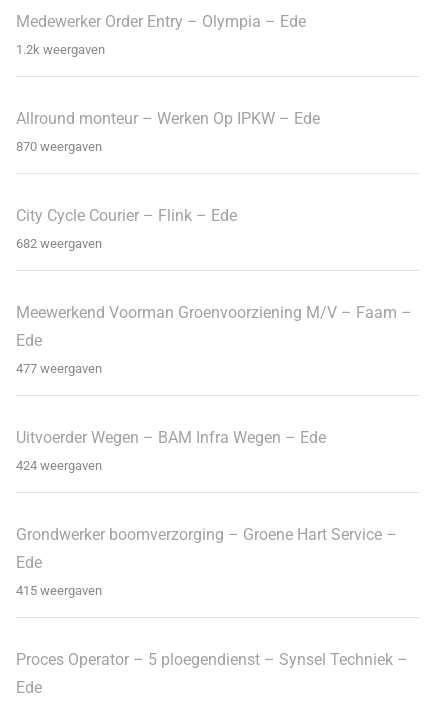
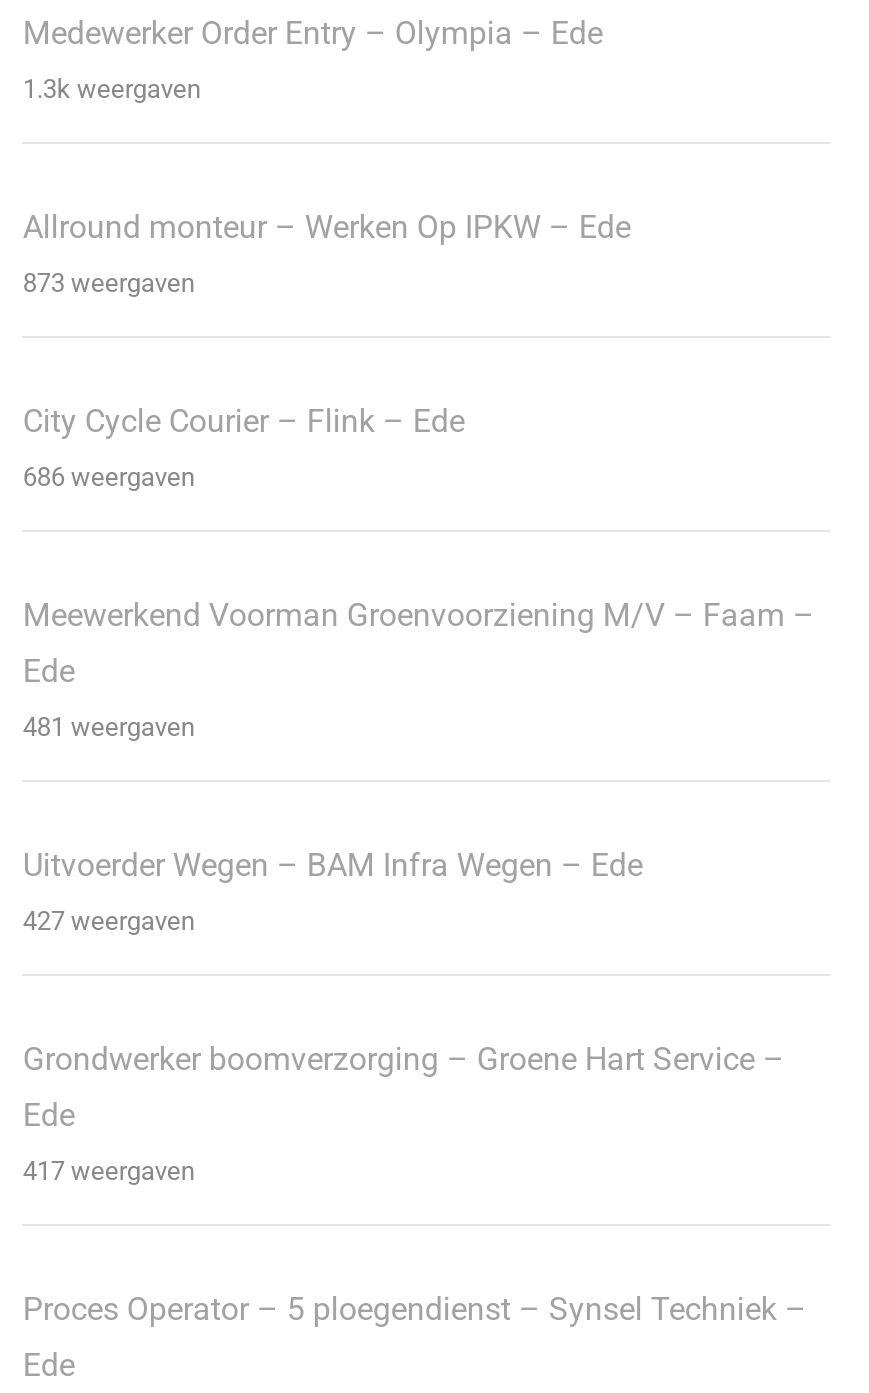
- 1.2k weergaven
+ 1.3k weergaven

- 870 weergaven
+ 873 weergaven

- 682 weergaven
+ 686 weergaven

- 477 weergaven
+ 481 weergaven

- 424 weergaven
+ 427 weergaven

- 415 weergaven
+ 417 weergaven
